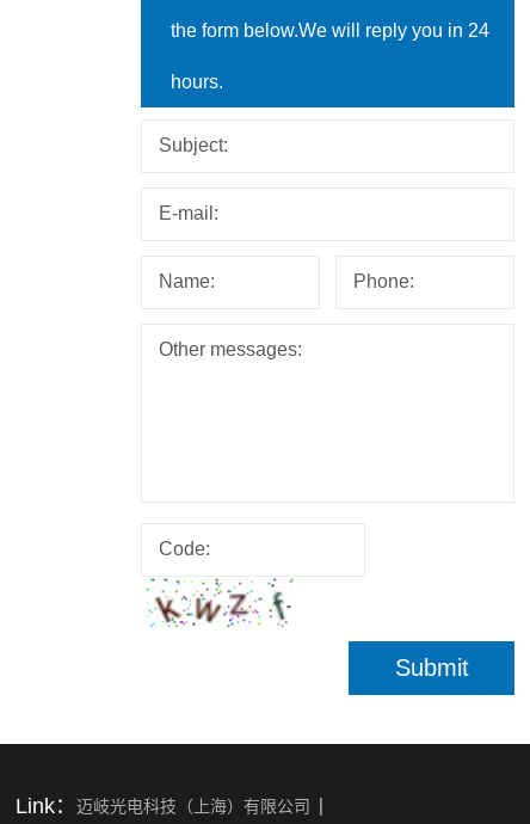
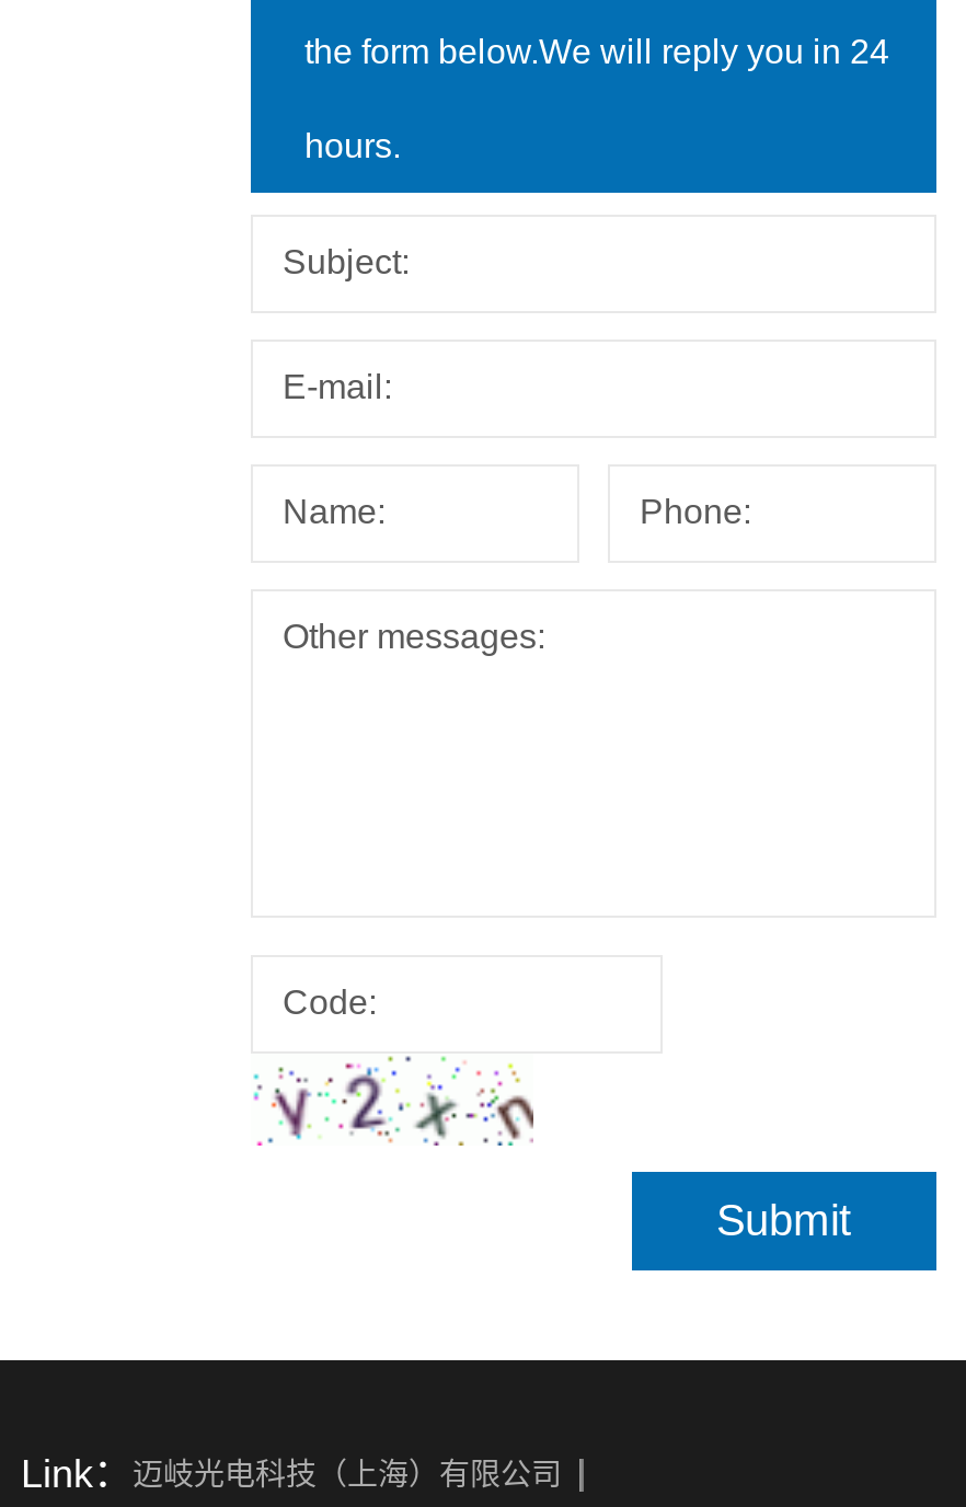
- [image]
+ [image]
